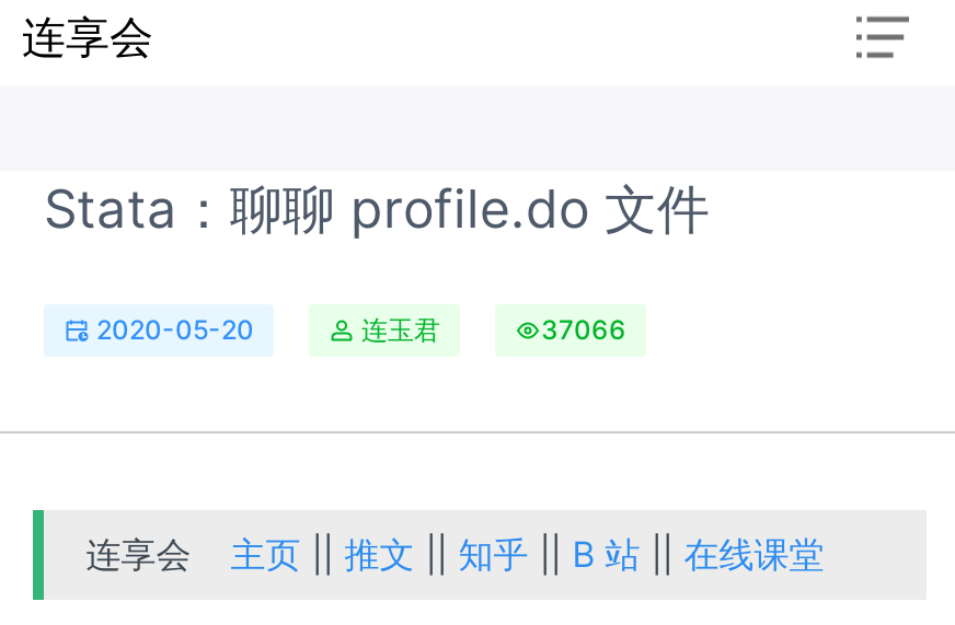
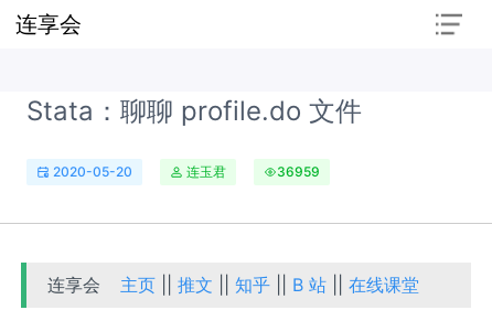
- 37066
+ 36959
